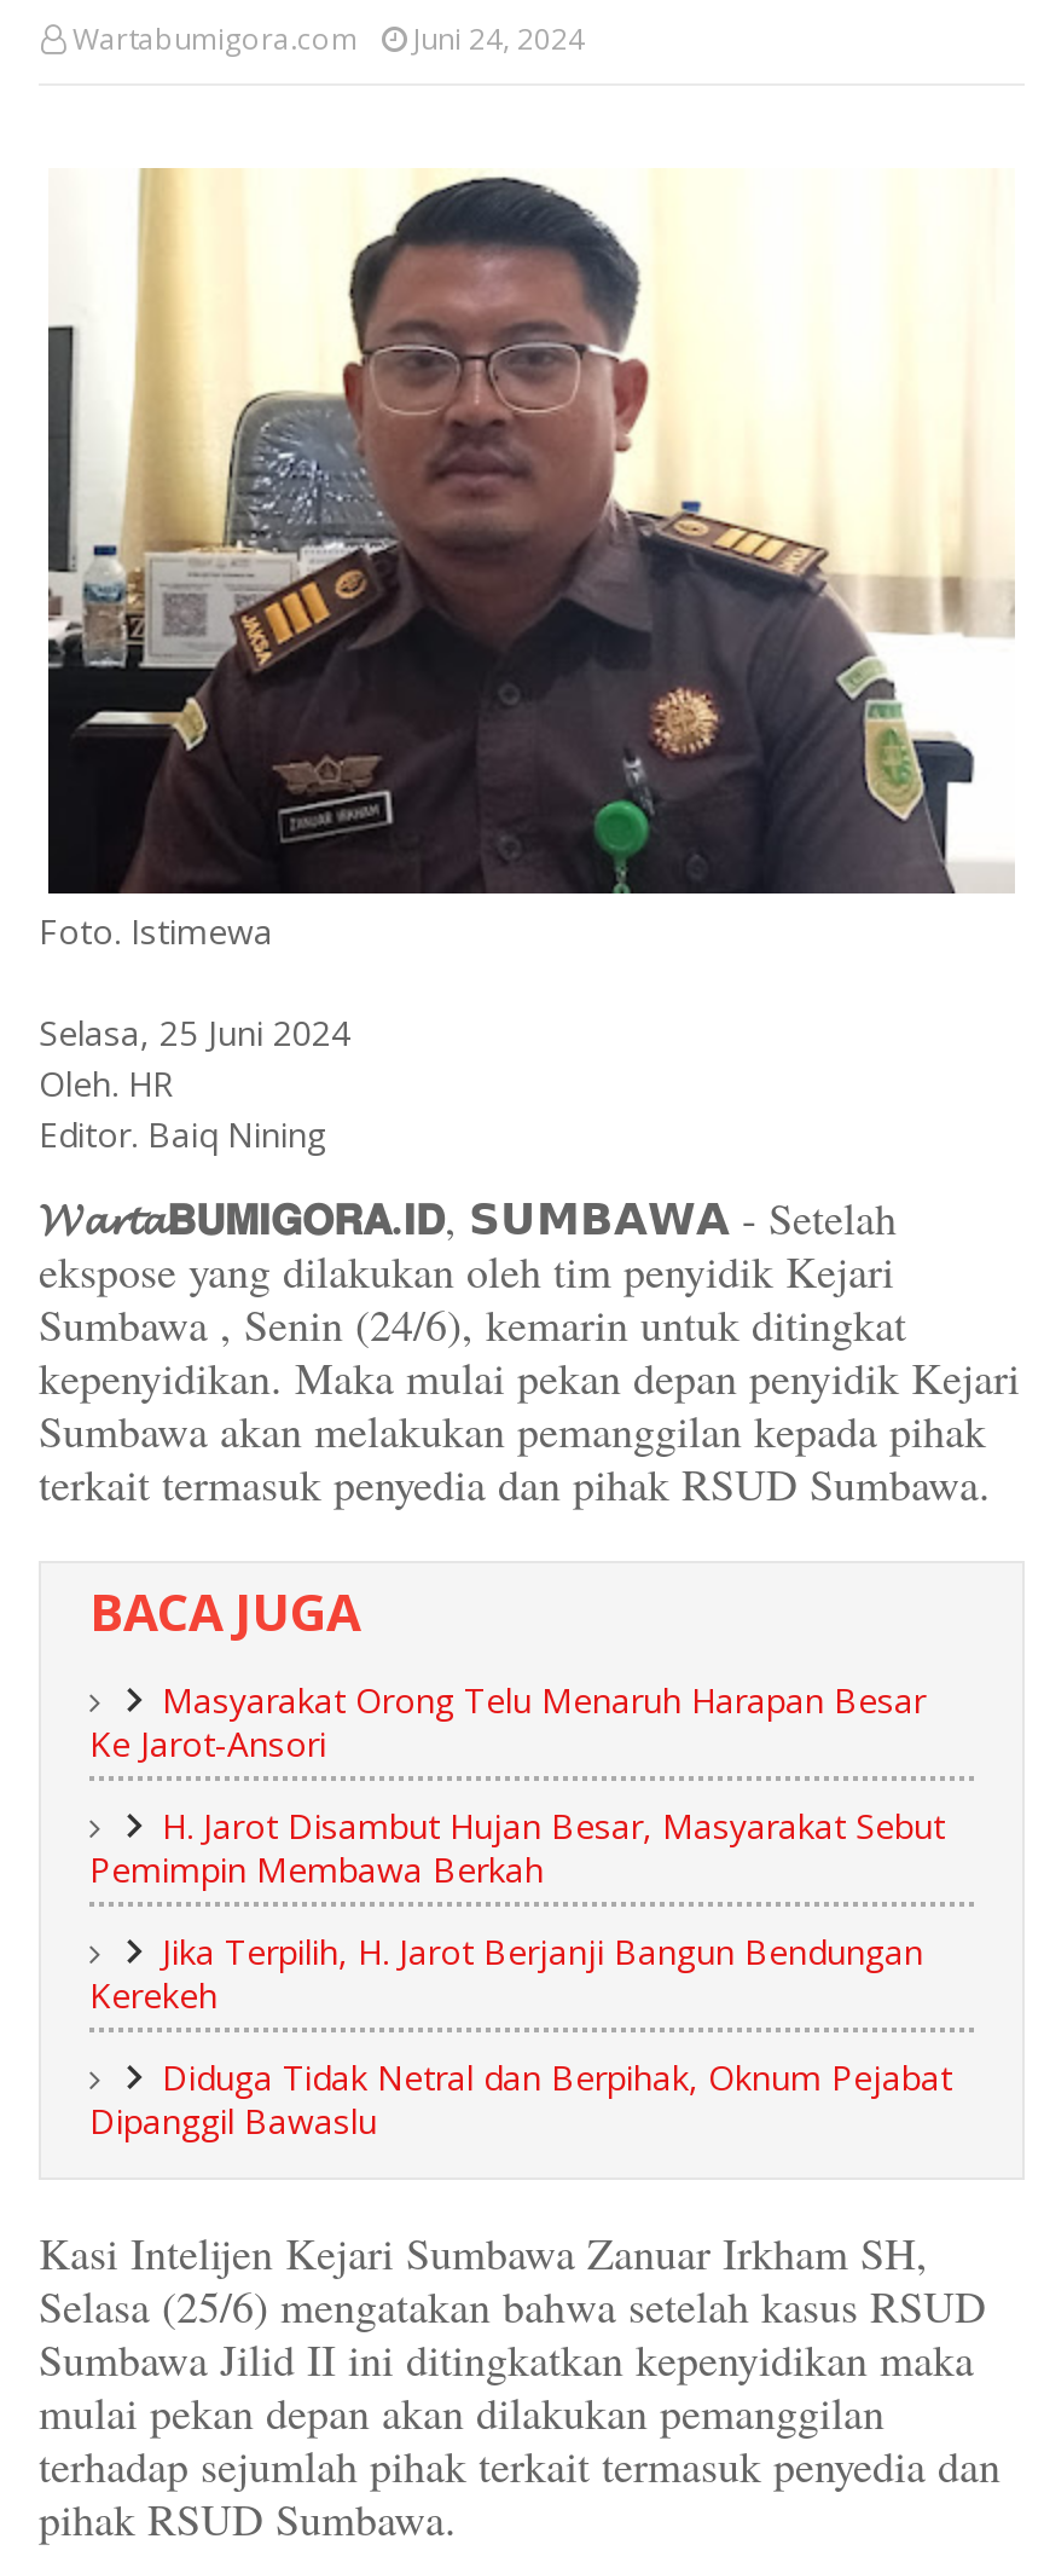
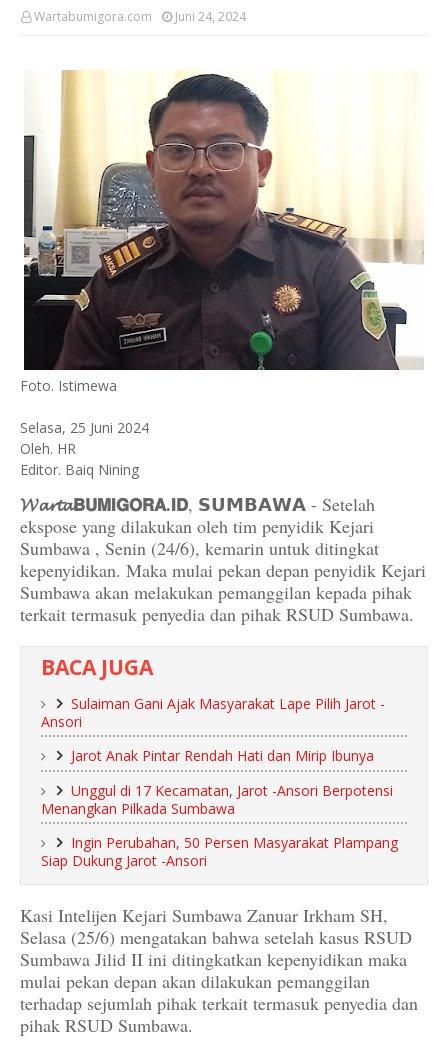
- Masyarakat Orong Telu Menaruh Harapan Besar
- Ke Jarot-Ansori
+ Sulaiman Gani Ajak Masyarakat Lape Pilih Jarot -
+ Ansori

- H. Jarot Disambut Hujan Besar, Masyarakat Sebut
- Pemimpin Membawa Berkah
+ Jarot Anak Pintar Rendah Hati dan Mirip Ibunya

- Jika Terpilih, H. Jarot Berjanji Bangun Bendungan
- Kerekeh
+ Unggul di 17 Kecamatan, Jarot -Ansori Berpotensi
+ Menangkan Pilkada Sumbawa

- Diduga Tidak Netral dan Berpihak, Oknum Pejabat
- Dipanggil Bawaslu
+ Ingin Perubahan, 50 Persen Masyarakat Plampang
+ Siap Dukung Jarot -Ansori
